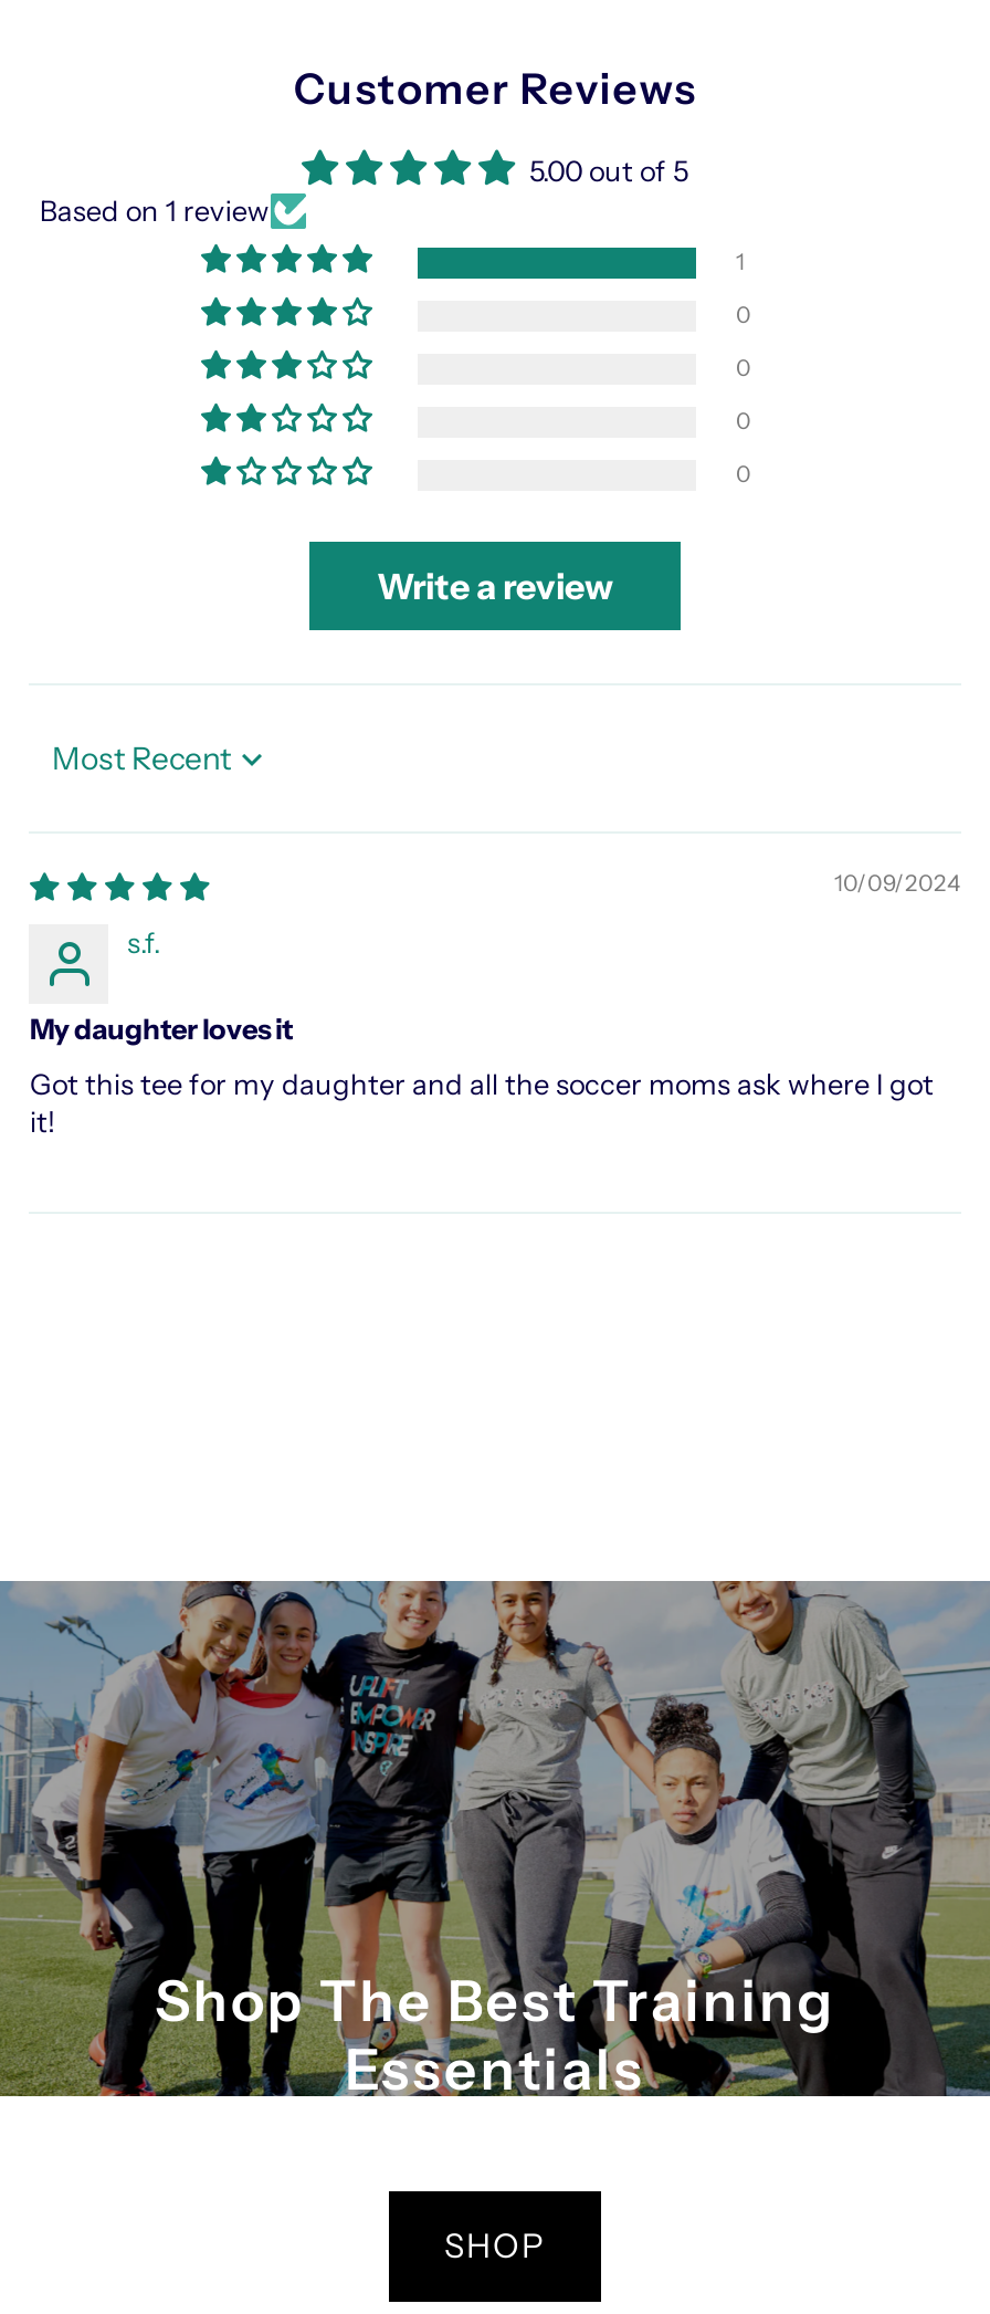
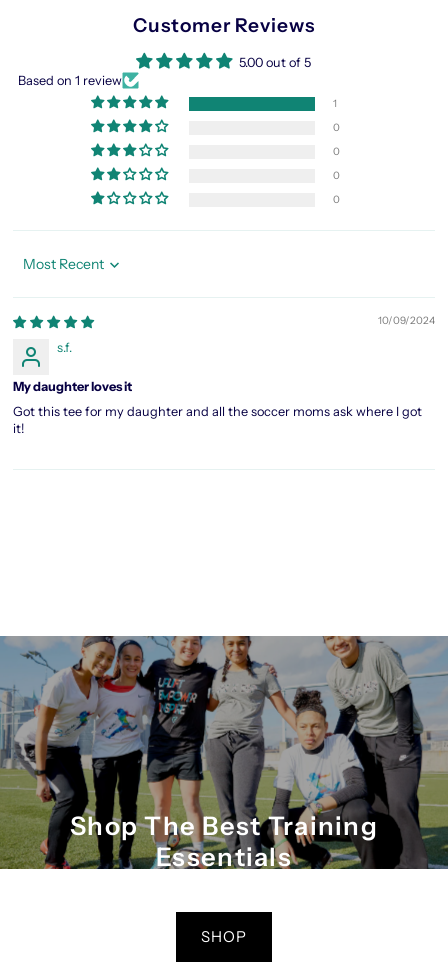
- Write a review
